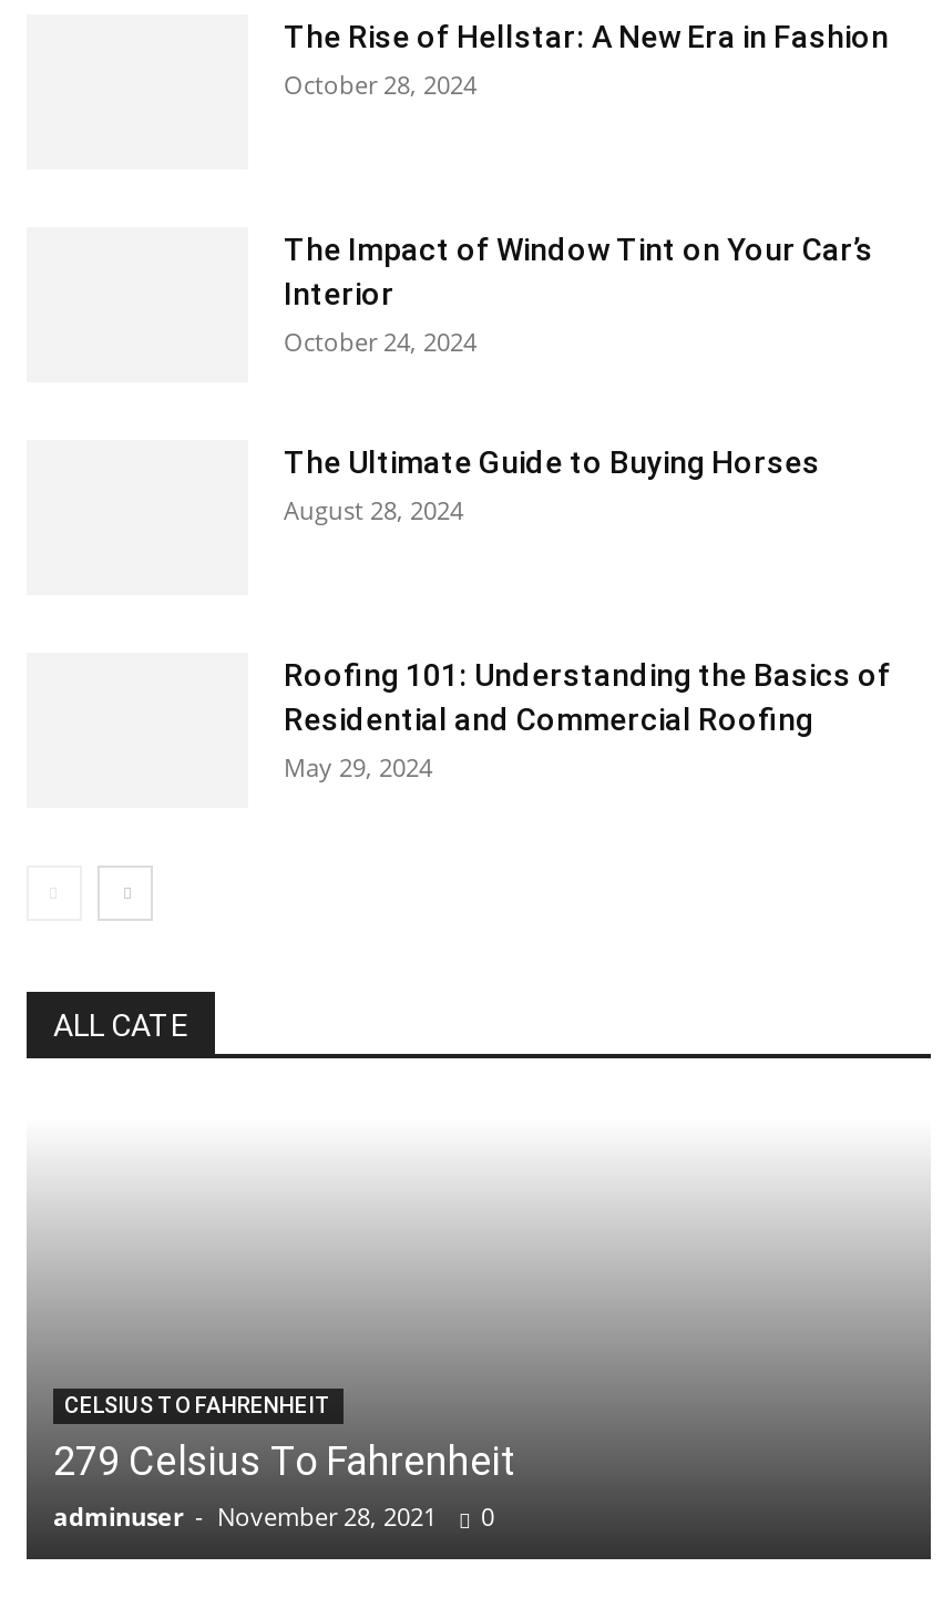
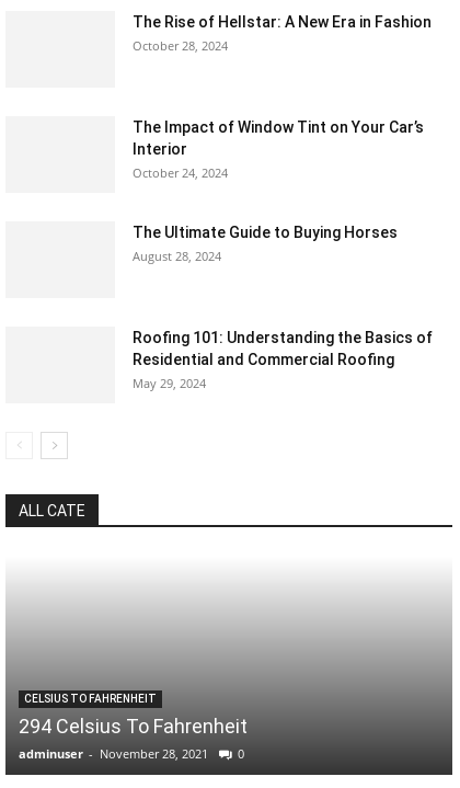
- 279 Celsius To Fahrenheit
+ 294 Celsius To Fahrenheit
